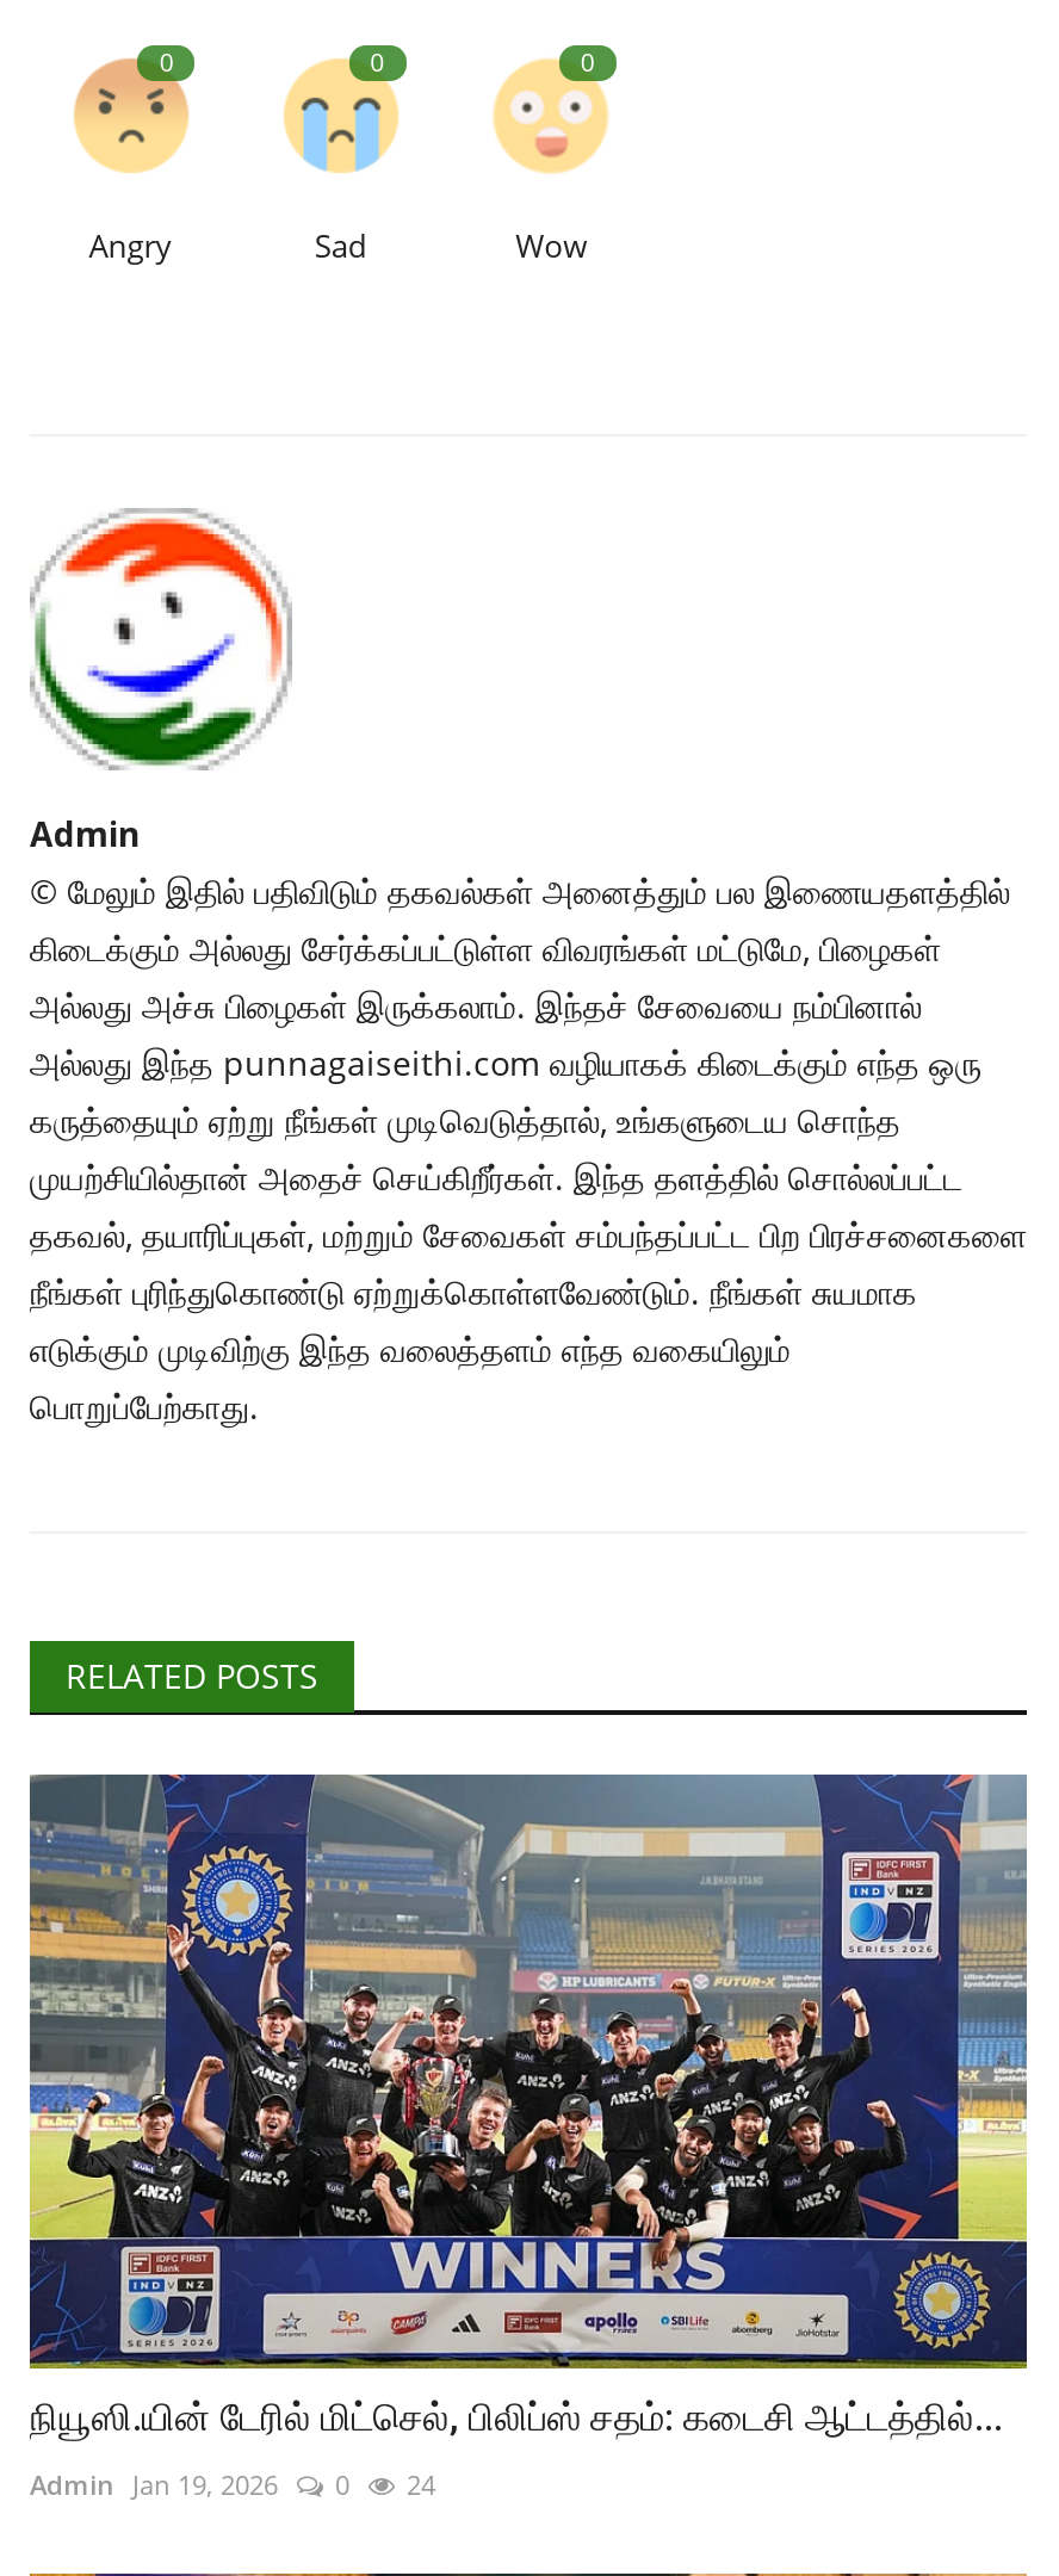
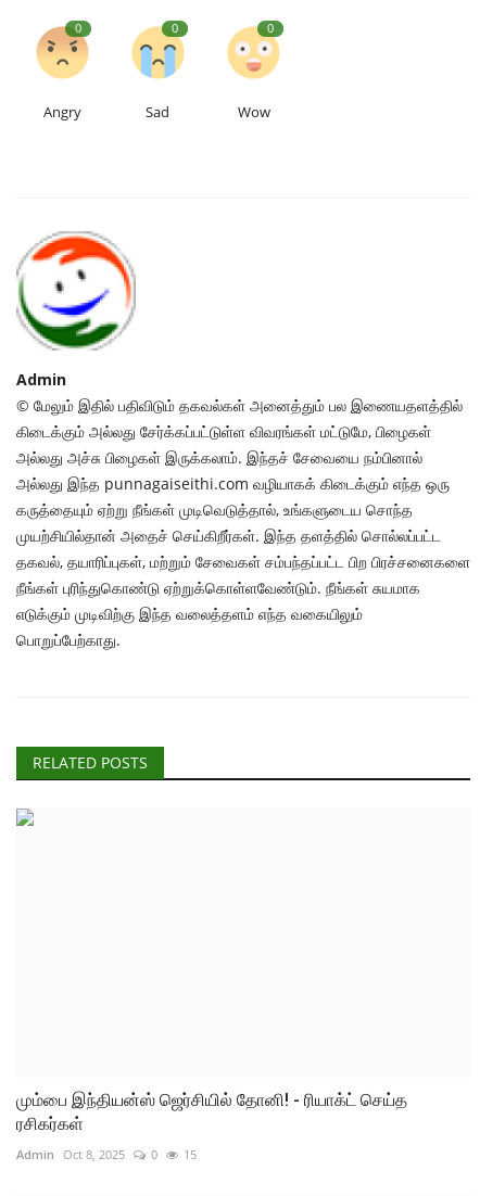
- [image]

- நியூஸி.யின் டேரில் மிட்செல், பிலிப்ஸ் சதம்: கடைசி ஆட்டத்தில்...
+ மும்பை இந்தியன்ஸ் ஜெர்சியில் தோனி! - ரியாக்ட் செய்த
+ ரசிகர்கள்

- Admin Jan 19, 2026
+ Admin Oct 8, 2025

- 24
+ 15
